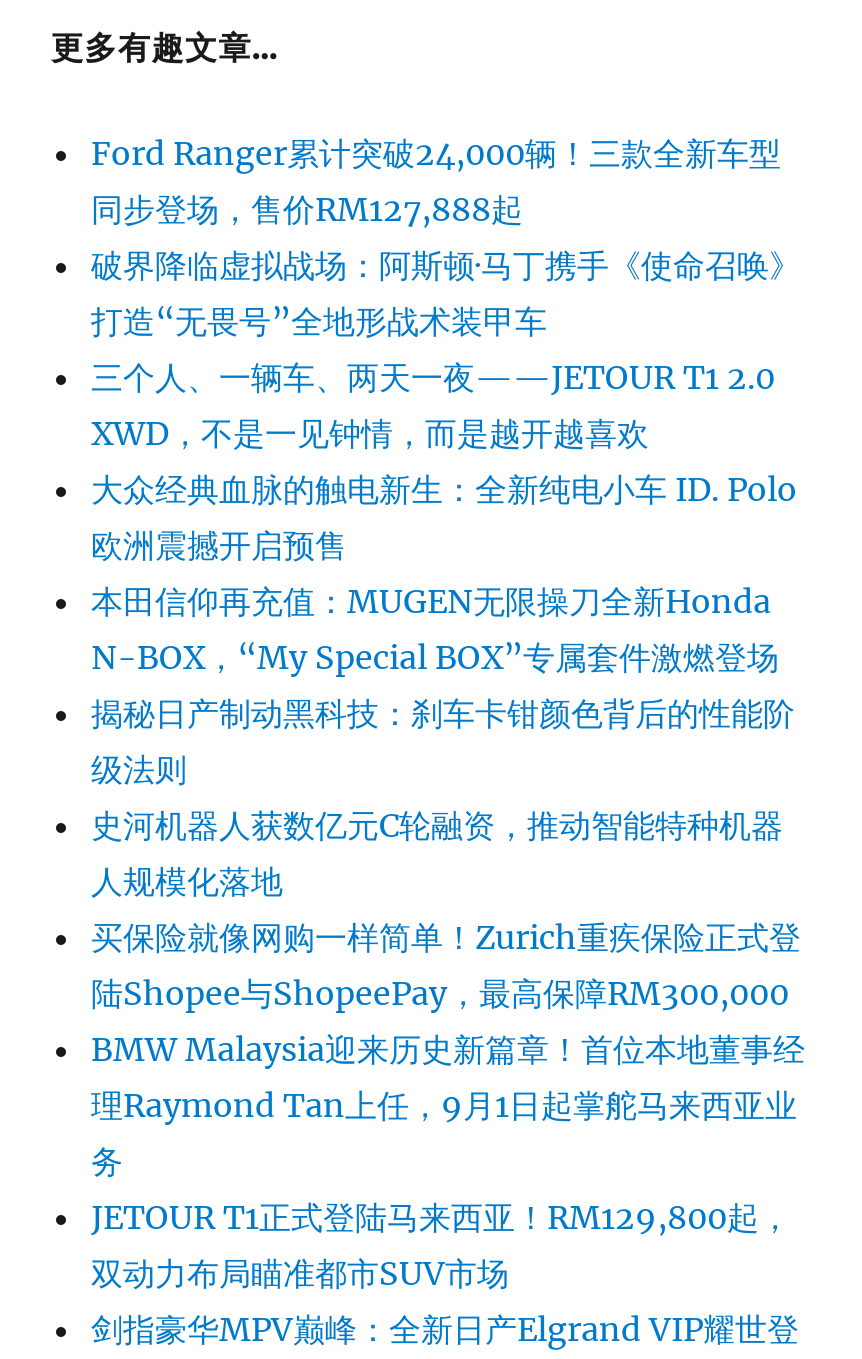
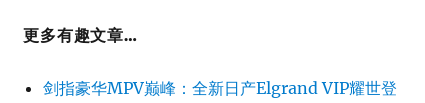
- Ford Ranger累计突破24,000辆！三款全新车型
- 同步登场，售价RM127,888起
- 破界降临虚拟战场：阿斯顿·马丁携手《使命召唤》
- 打造“无畏号”全地形战术装甲车
- 三个人、一辆车、两天一夜——JETOUR T1 2.0
- XWD，不是一见钟情，而是越开越喜欢
- 大众经典血脉的触电新生：全新纯电小车 ID. Polo
- 欧洲震撼开启预售
- 本田信仰再充值：MUGEN无限操刀全新Honda
- N-BOX，“My Special BOX”专属套件激燃登场
- 揭秘日产制动黑科技：刹车卡钳颜色背后的性能阶
- 级法则
- 史河机器人获数亿元C轮融资，推动智能特种机器
- 人规模化落地
- 买保险就像网购一样简单！Zurich重疾保险正式登
- 陆Shopee与ShopeePay，最高保障RM300,000
- BMW Malaysia迎来历史新篇章！首位本地董事经
- 理Raymond Tan上任，9月1日起掌舵马来西亚业
- 务
- JETOUR T1正式登陆马来西亚！RM129,800起，
- 双动力布局瞄准都市SUV市场
